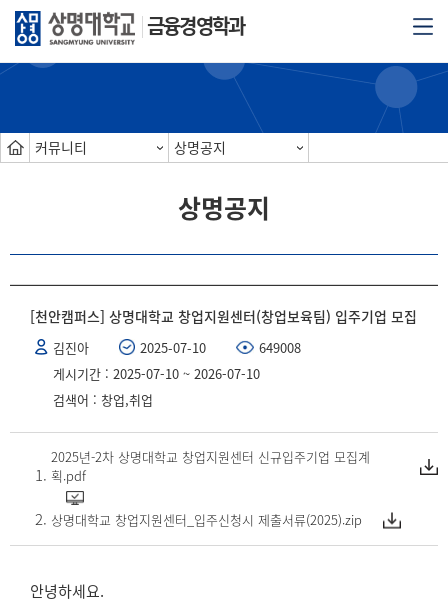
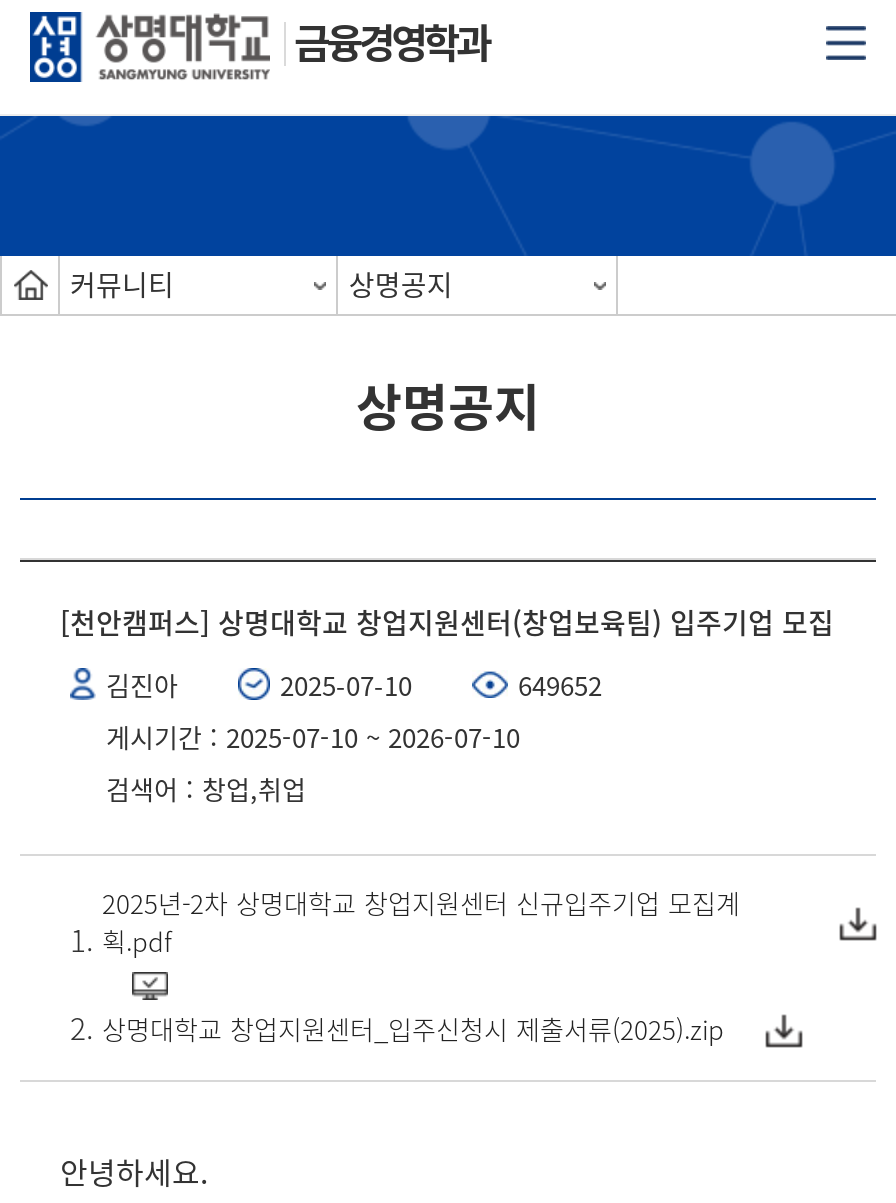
- 649008
+ 649652
